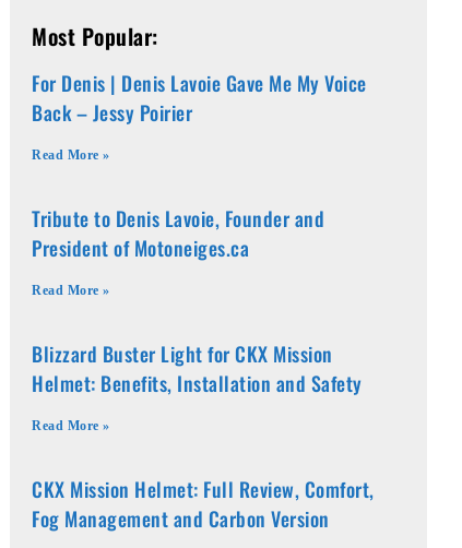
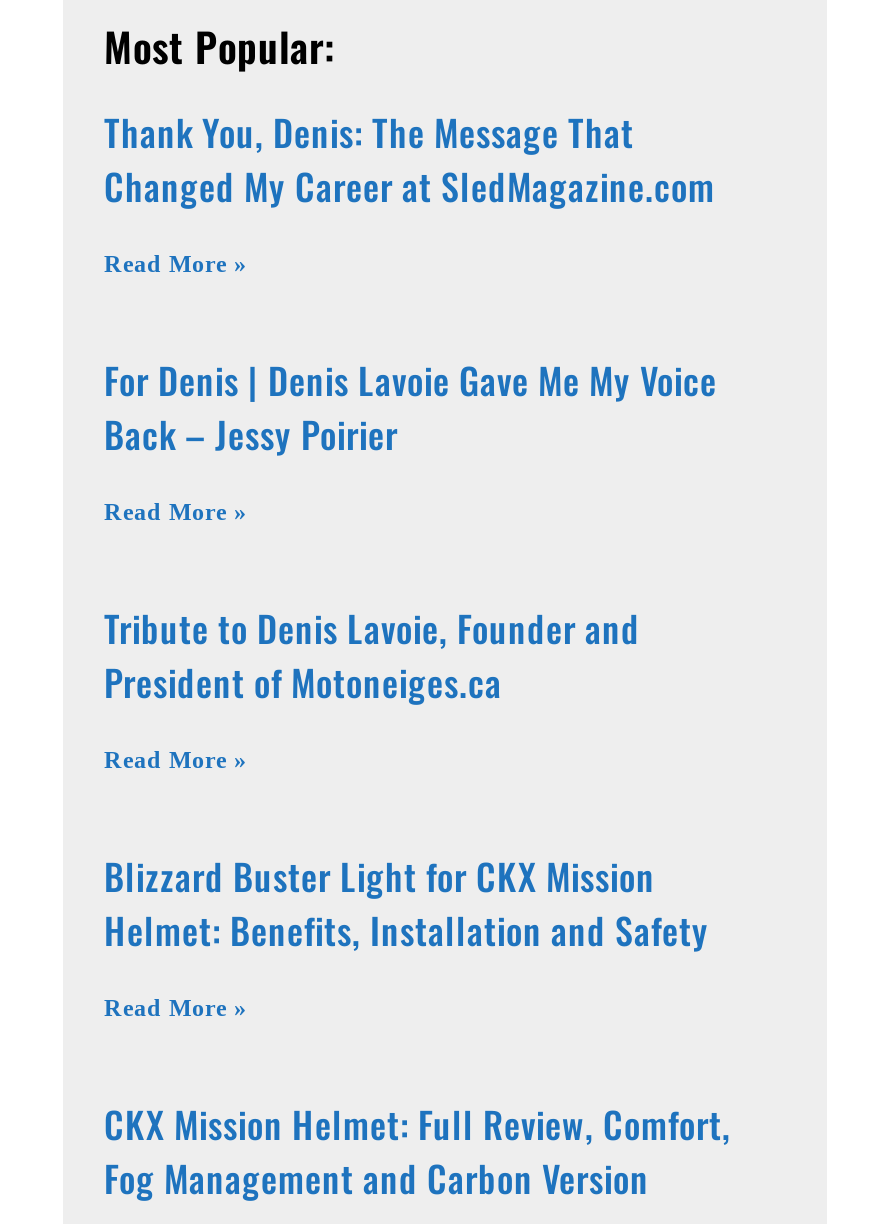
+ Thank You, Denis: The Message That
+ Changed My Career at SledMagazine.com
+ Read More »
